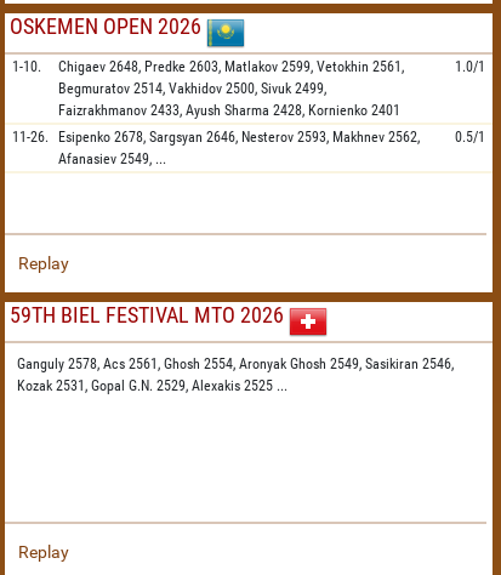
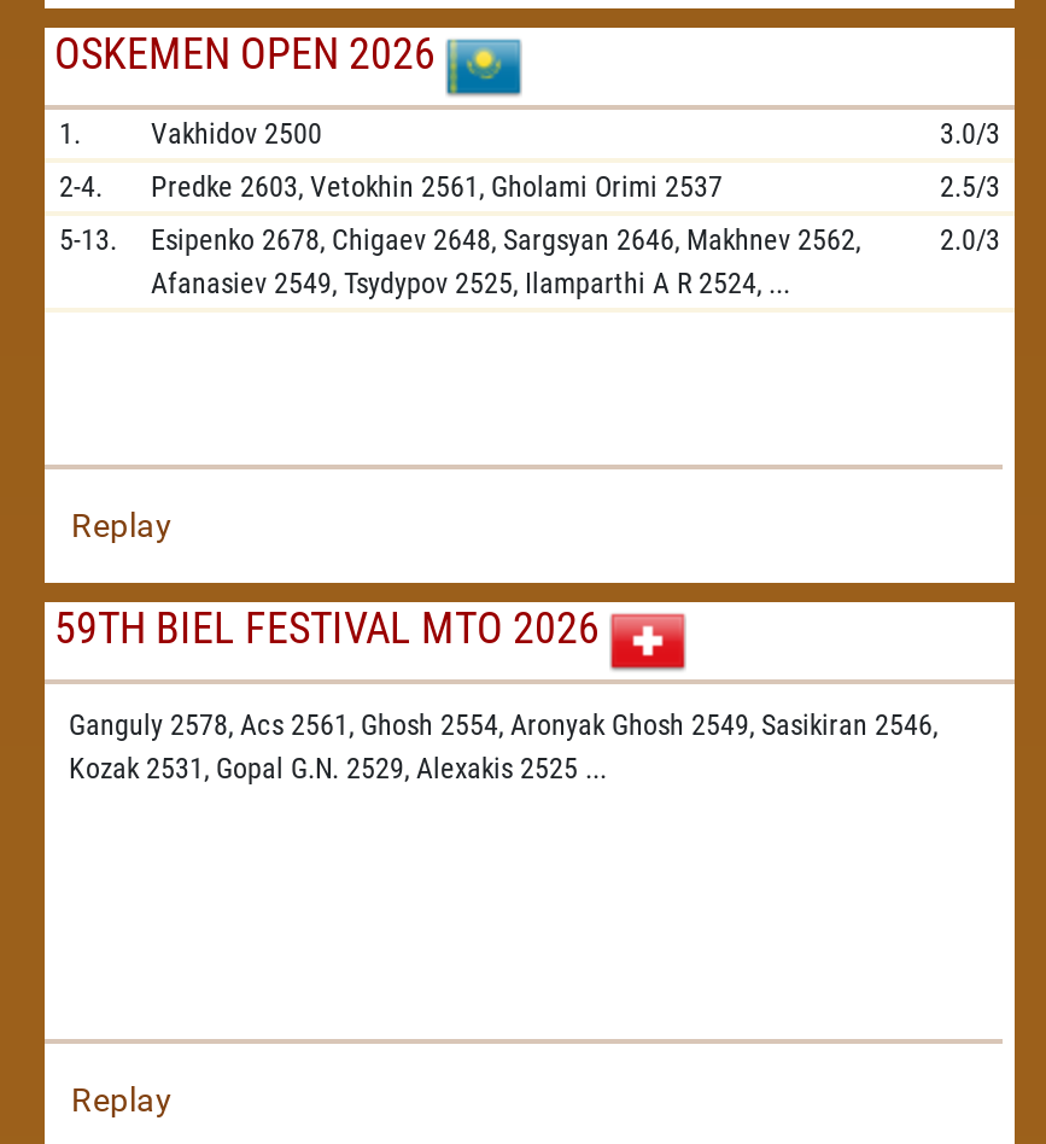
- 1-10.
- Chigaev 2648, Predke 2603, Matlakov 2599, Vetokhin 2561,
- Begmuratov 2514, Vakhidov 2500, Sivuk 2499,
- Faizrakhmanov 2433, Ayush Sharma 2428, Kornienko 2401
+ 1.
+ Vakhidov 2500
+ 3.0/3

- 1.0/1
+ 2-4.
+ Predke 2603, Vetokhin 2561, Gholami Orimi 2537
+ 2.5/3

- 11-26. Esipenko 2678, Sargsyan 2646, Nesterov 2593, Makhnev 2562,
- Afanasiev 2549,...
+ 5-13.
+ Esipenko 2678, Chigaev 2648, Sargsyan 2646, Makhnev 2562,
+ Afanasiev 2549, Tsydypov 2525, Ilamparthi A R 2524,...

- 0.5/1
+ 2.0/3
